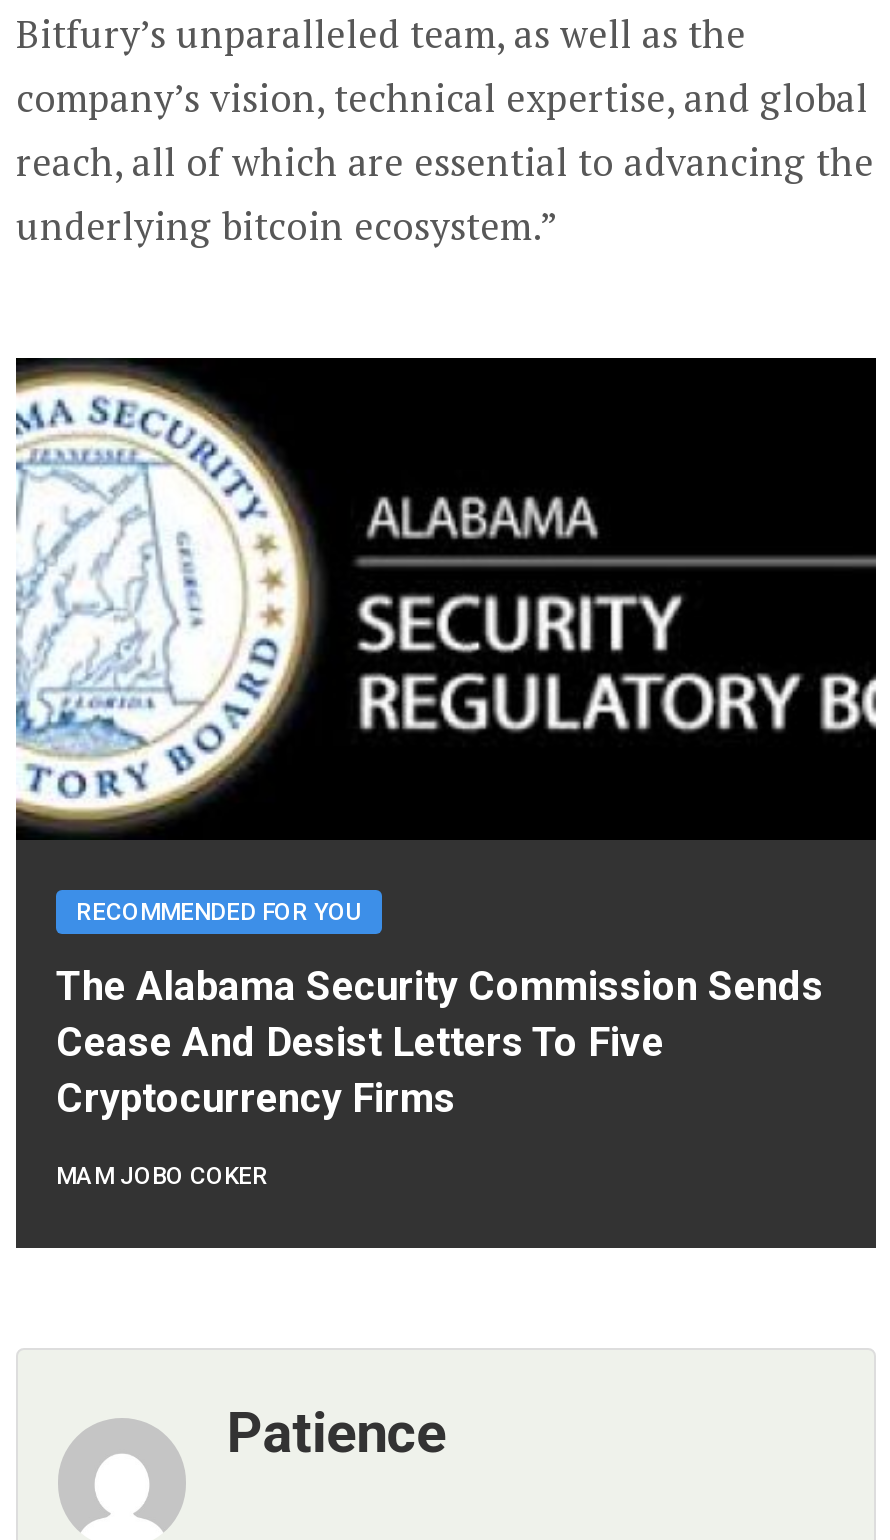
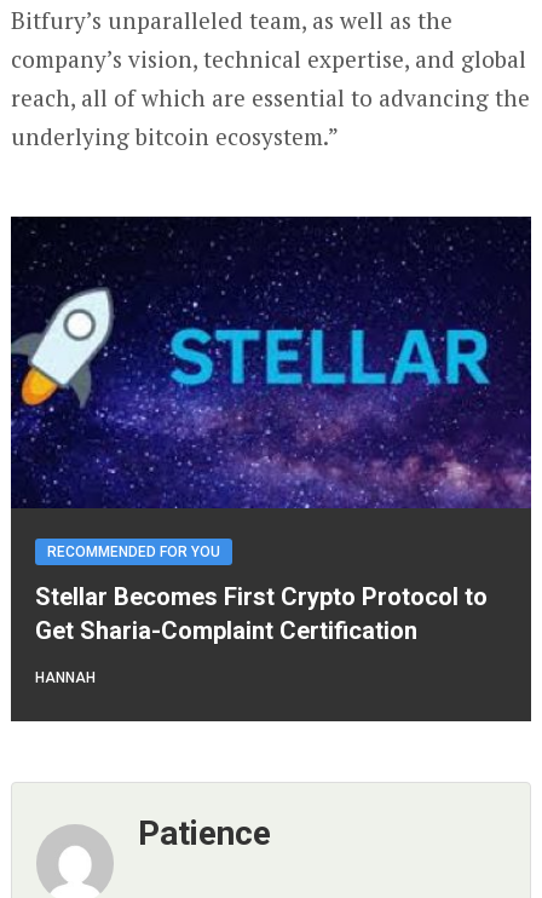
- [image]
+ [image]

- The Alabama Security Commission Sends
- Cease And Desist Letters To Five
- Cryptocurrency Firms
+ Stellar Becomes First Crypto Protocol to
+ Get Sharia-Complaint Certification

- MAM JOBO COKER
+ HANNAH
